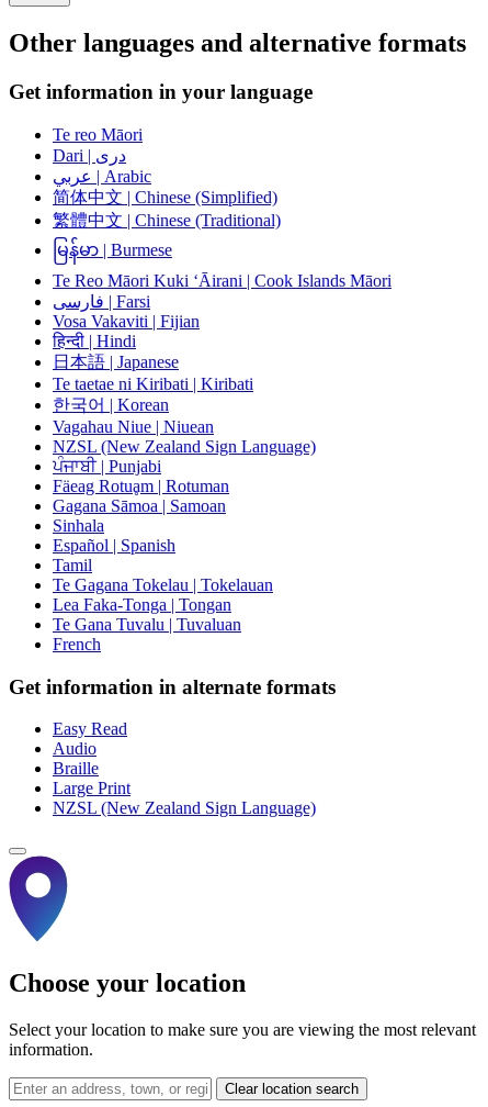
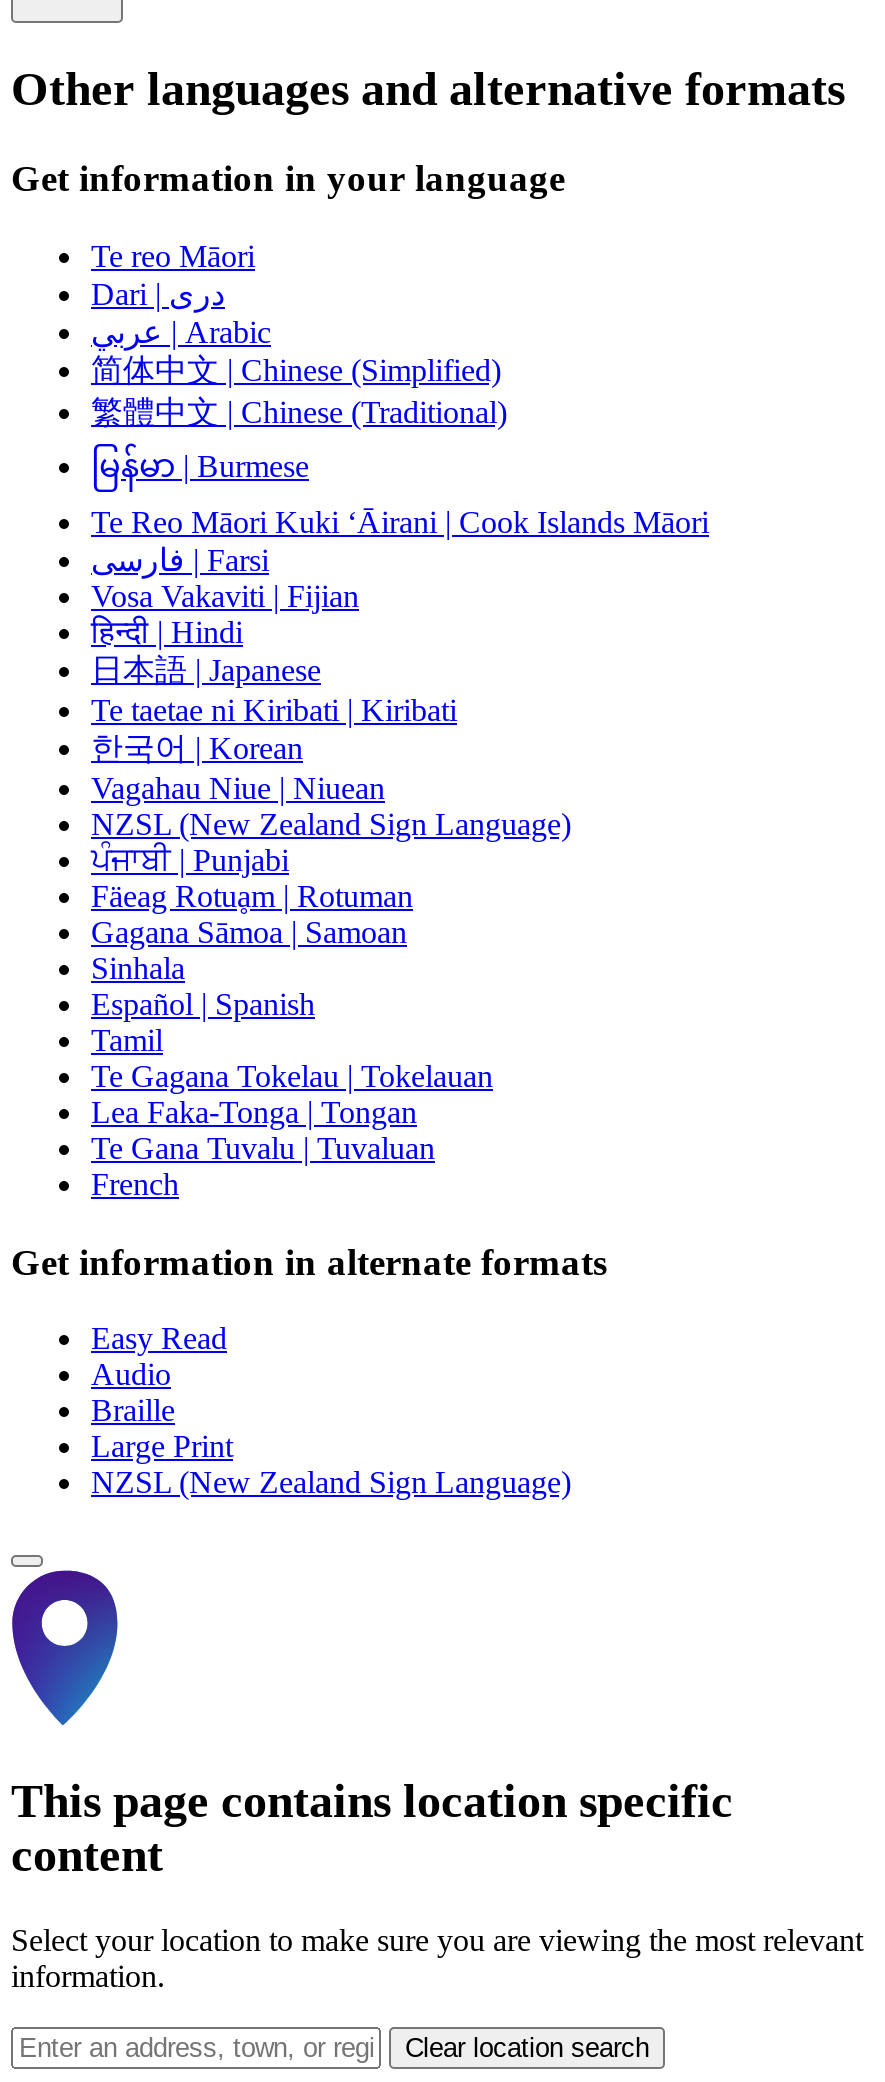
- Choose your location
+ This page contains location specific
+ content
